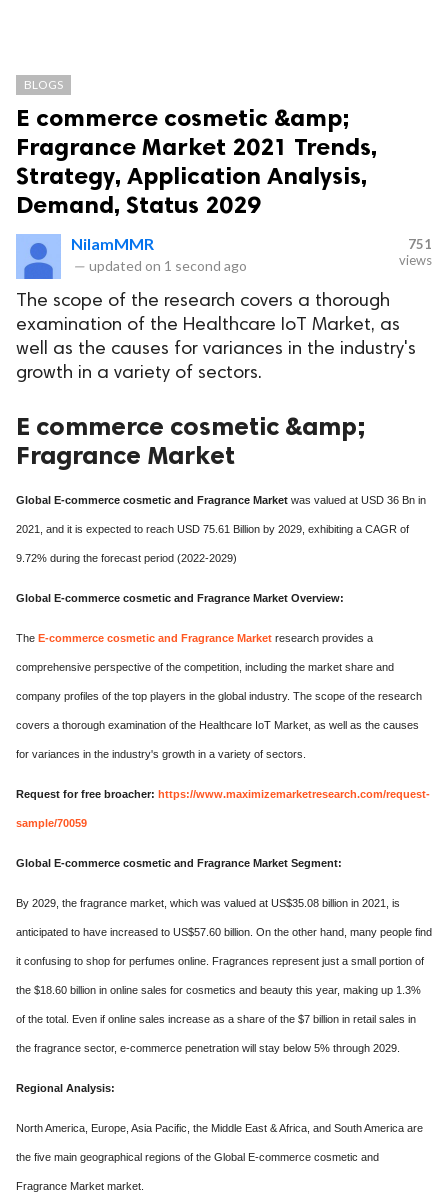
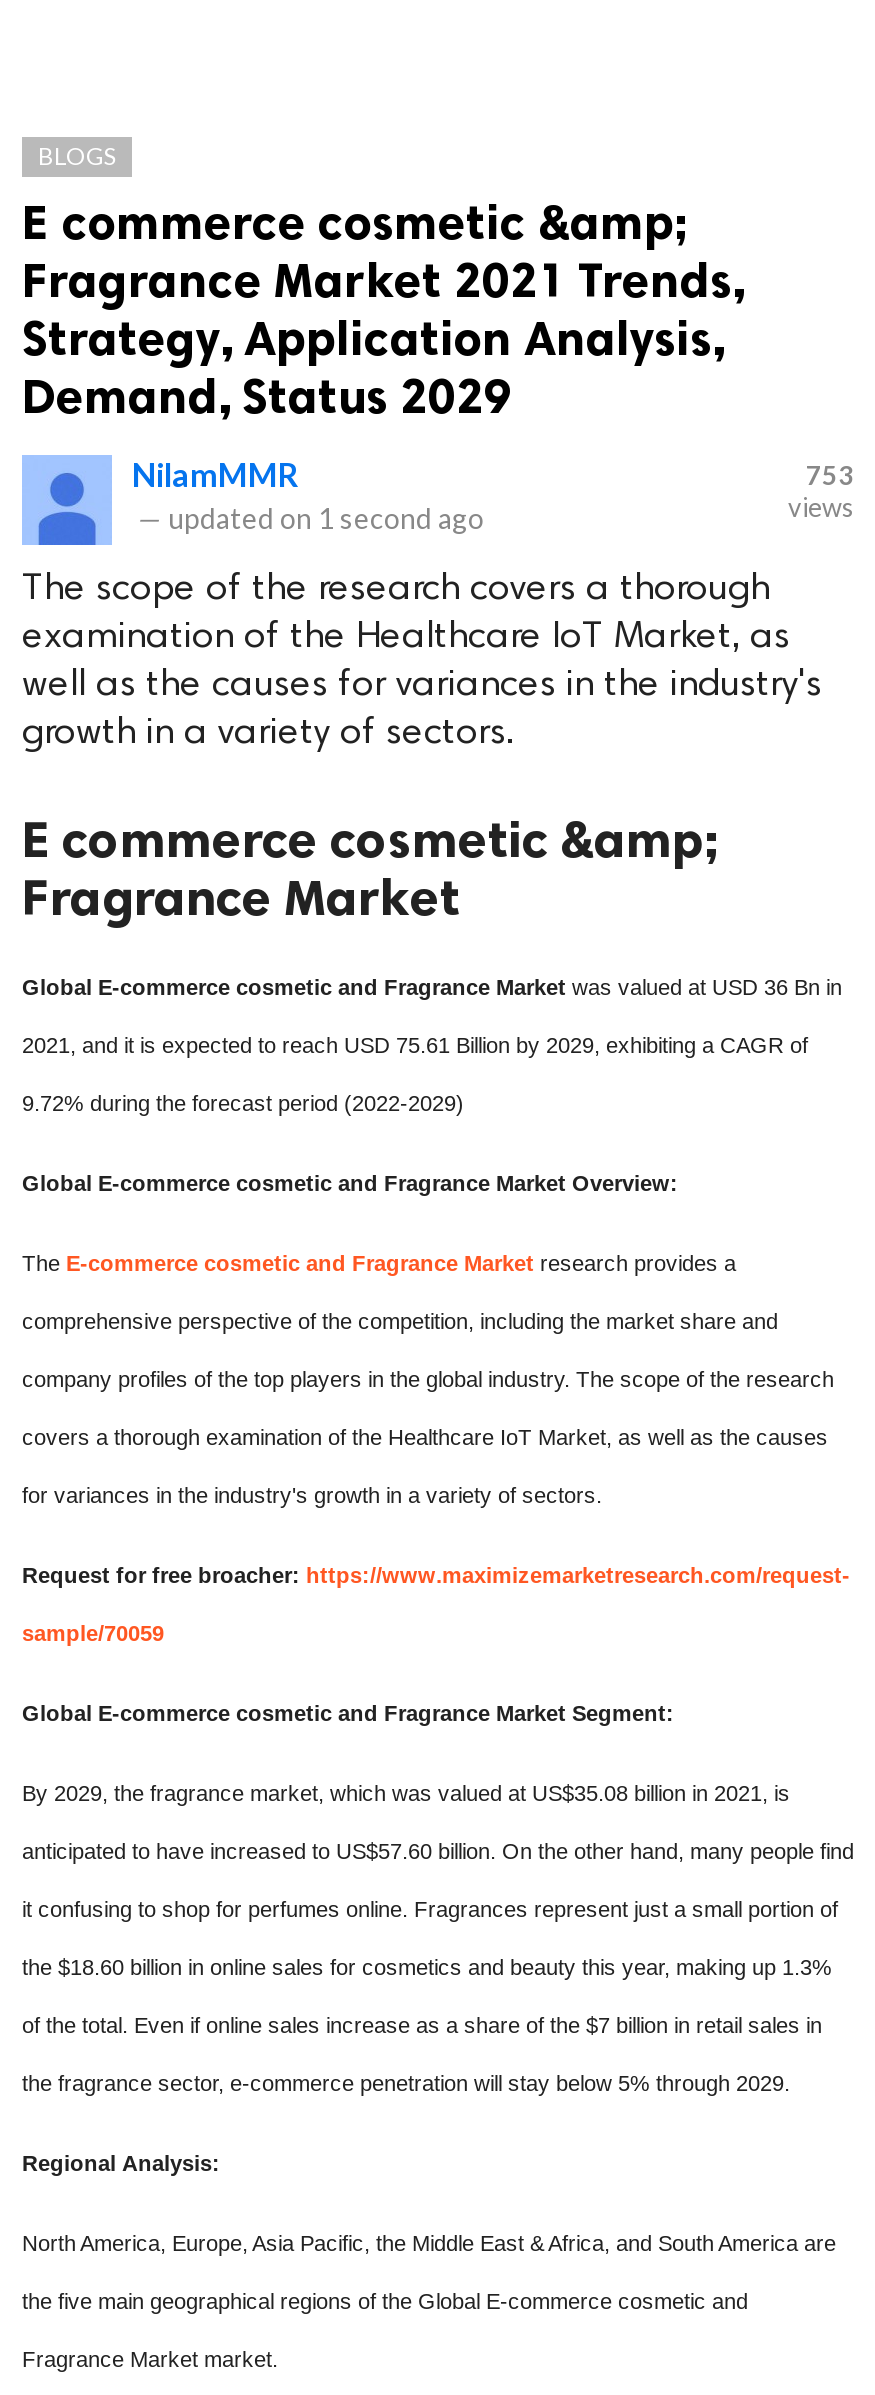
- 751
+ 753
